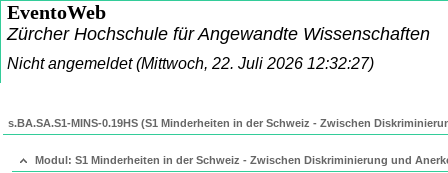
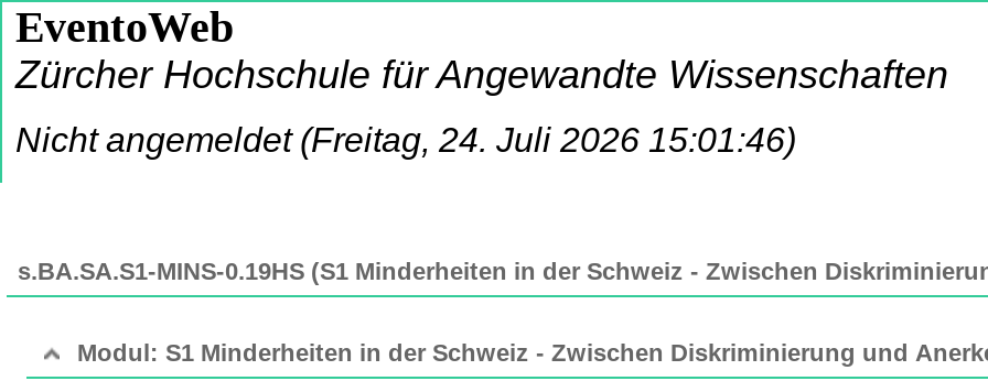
- Nicht angemeldet (Mittwoch, 22. Juli 2026 12:32:27)
+ Nicht angemeldet (Freitag, 24. Juli 2026 15:01:46)
